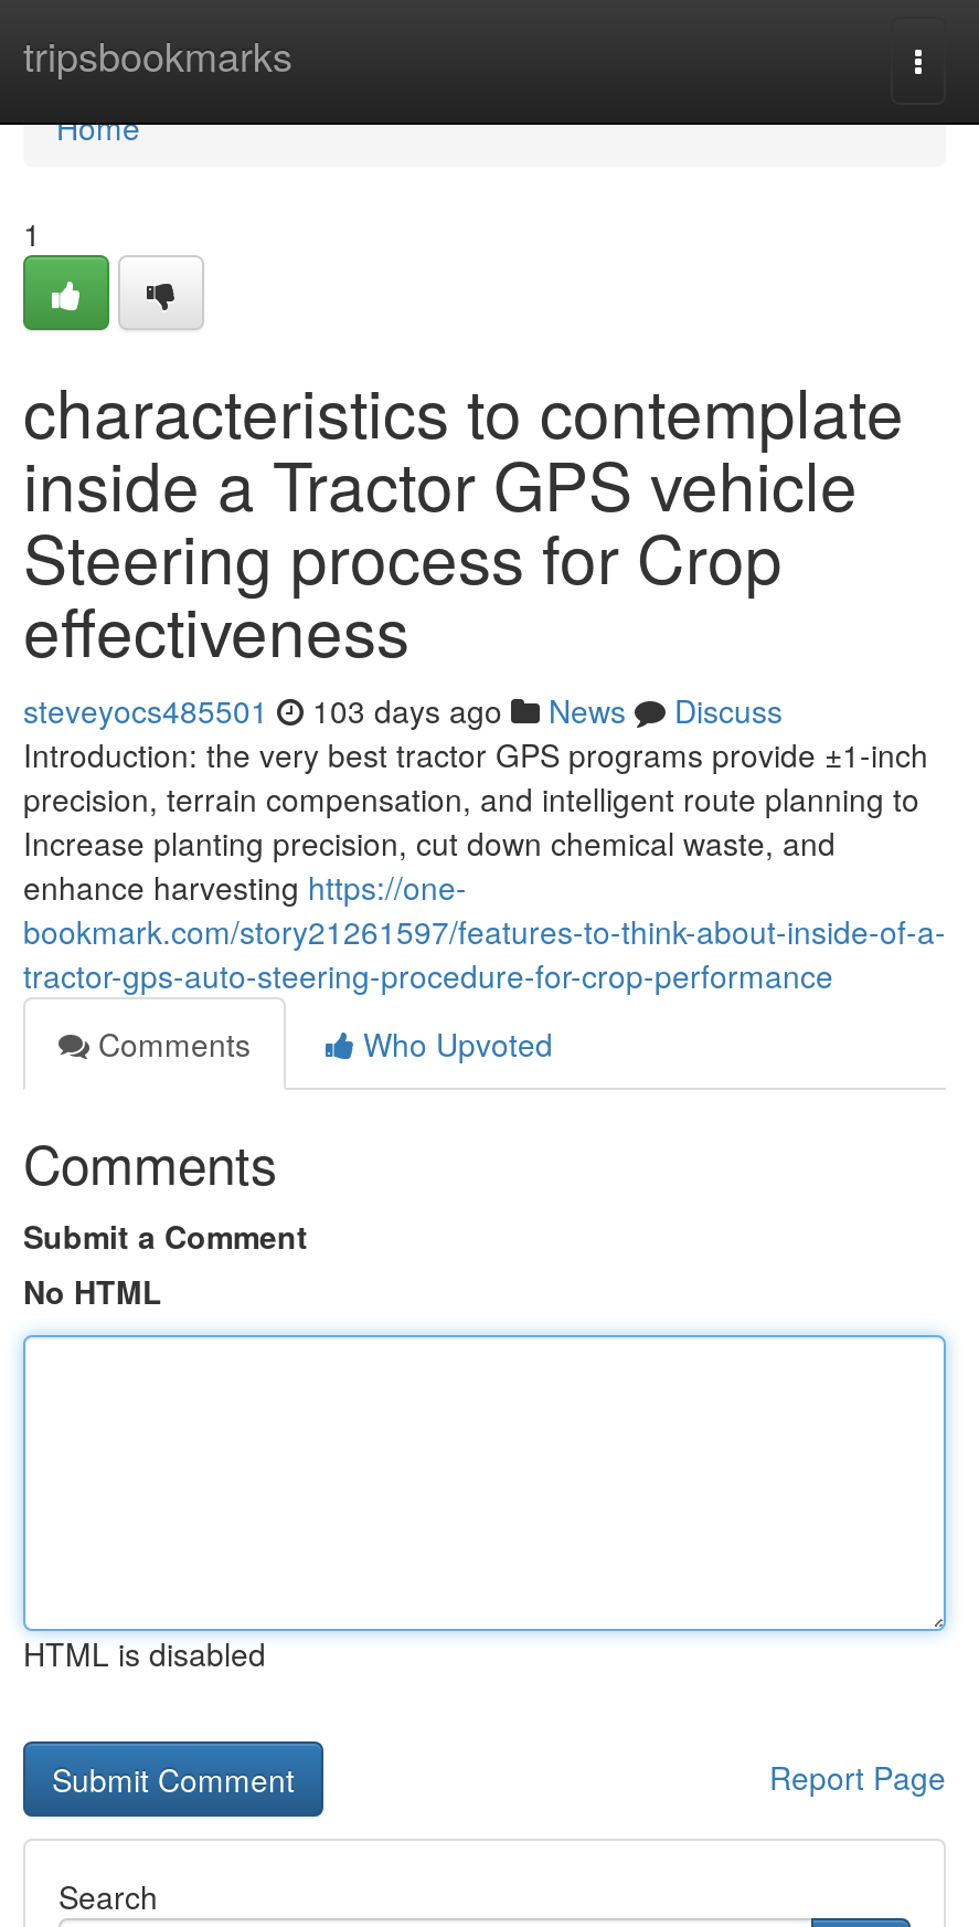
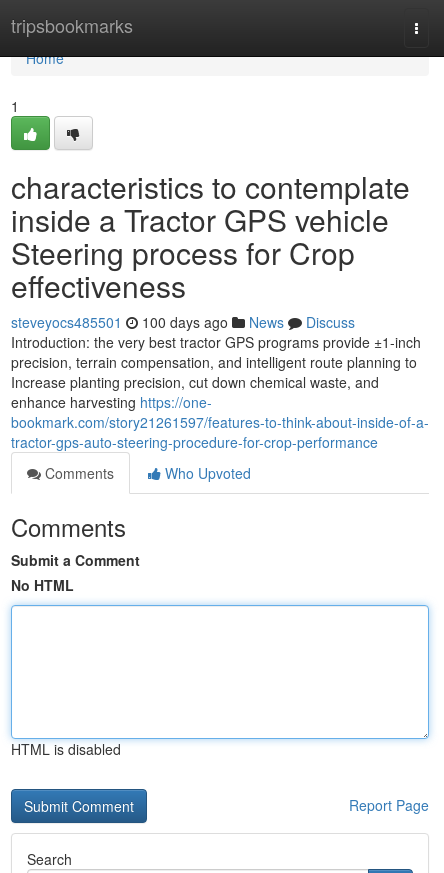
- steveyocs485501 103 days ago News Discuss
+ steveyocs485501 100 days ago News Discuss
